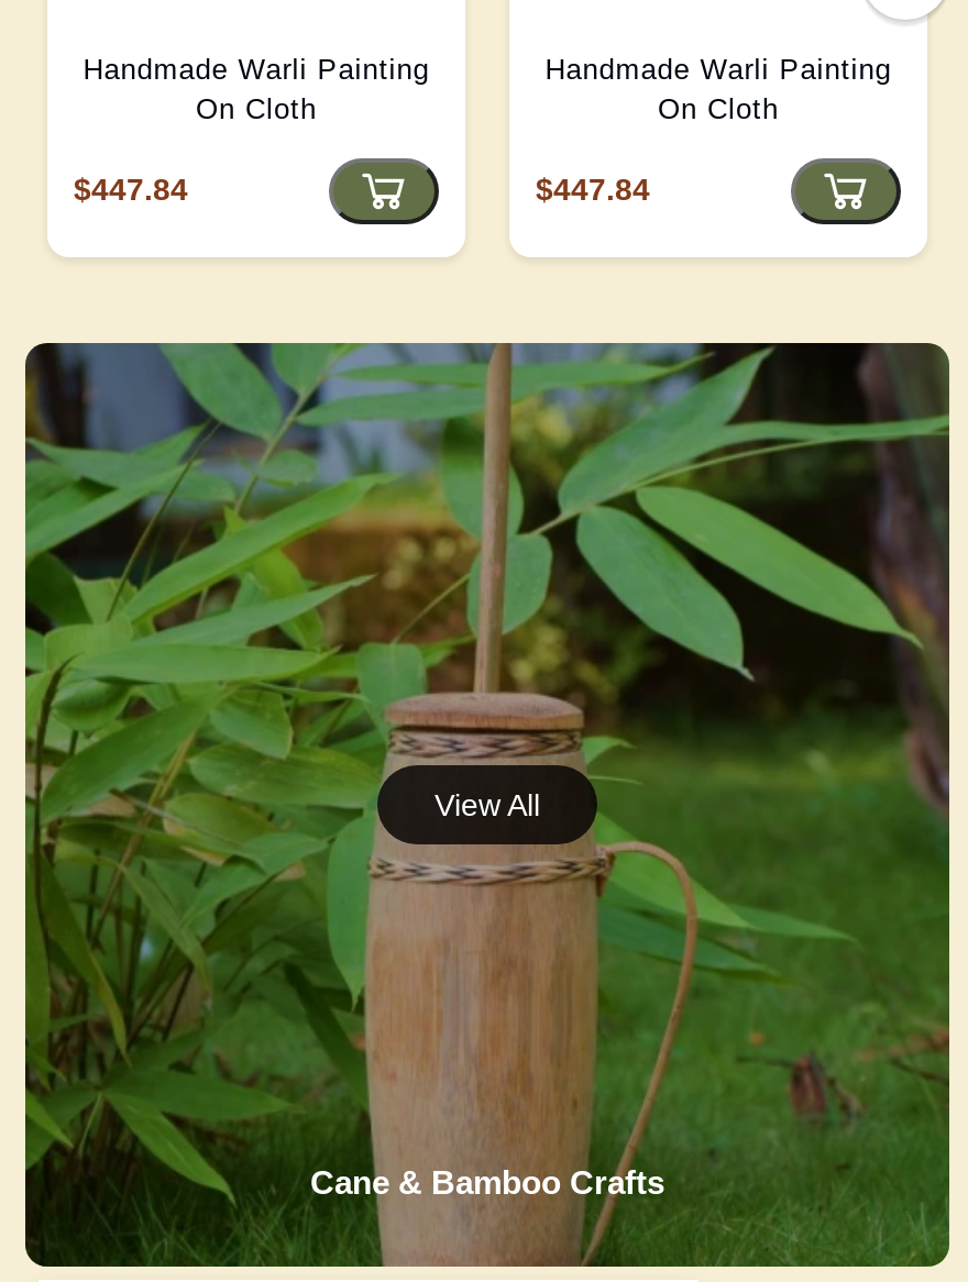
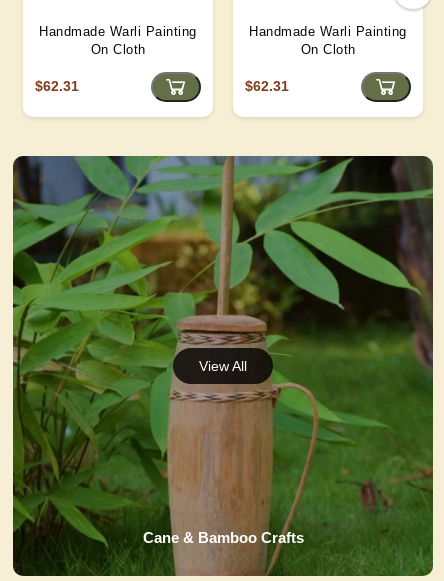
- $447.84
+ $62.31

- $447.84
+ $62.31
